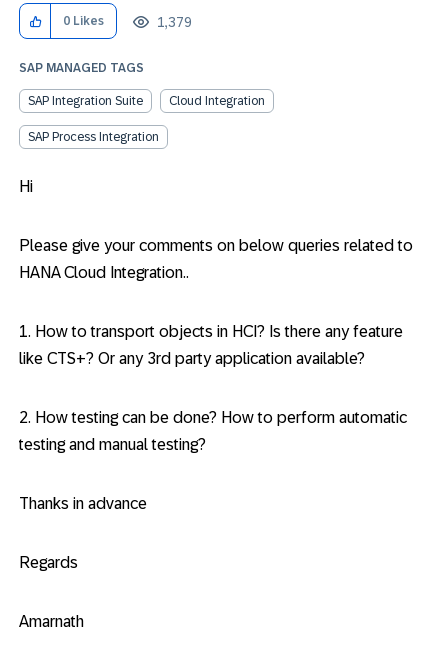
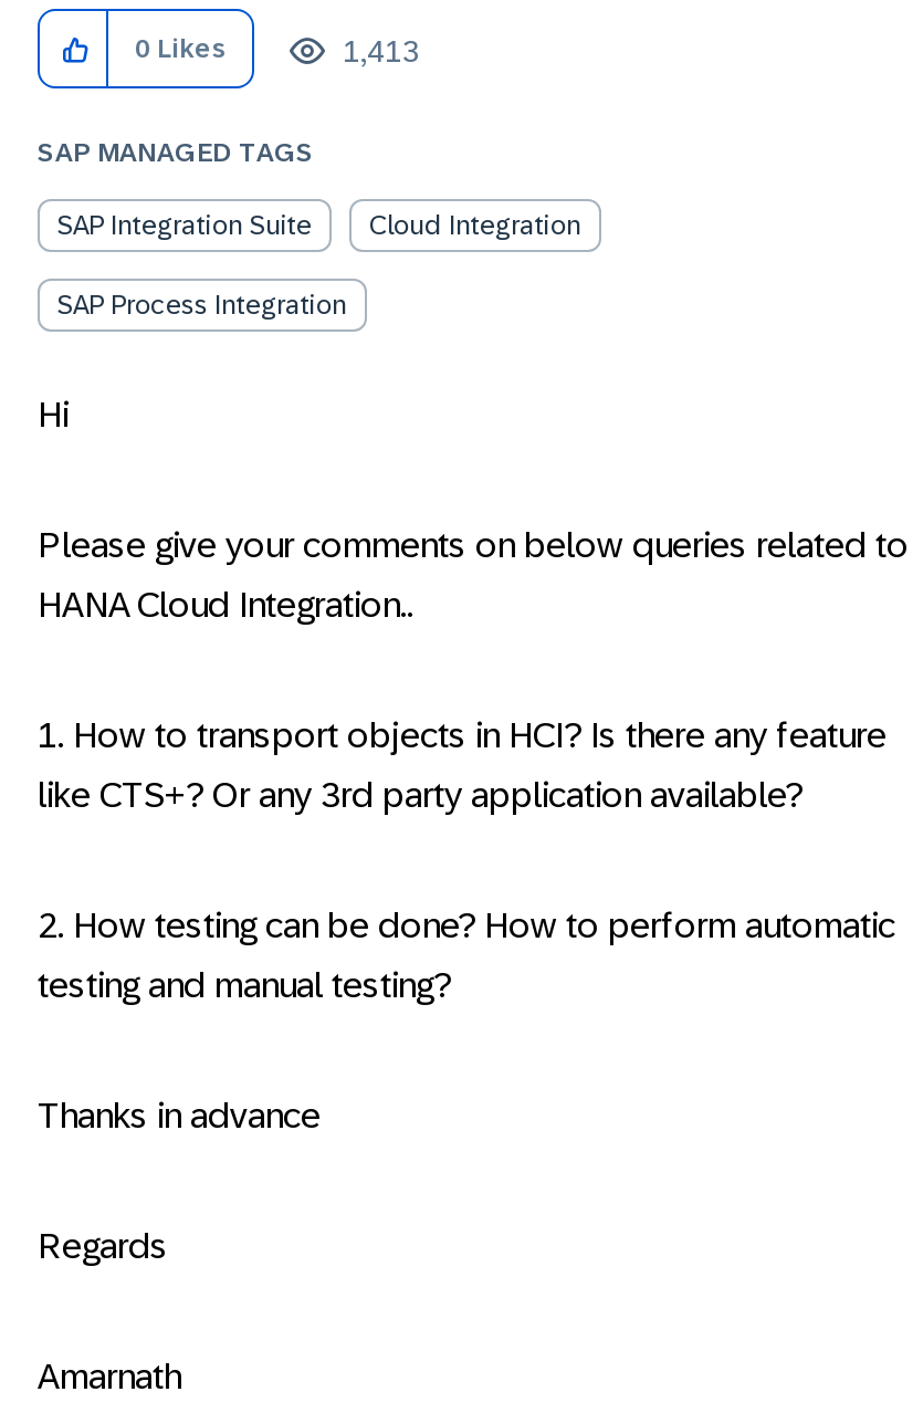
- 1,379
+ 1,413
